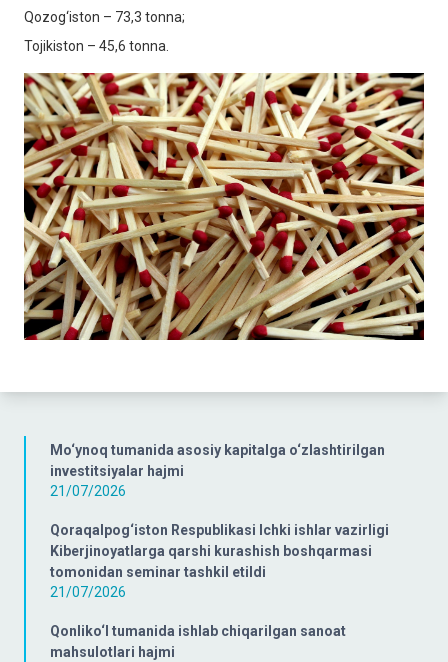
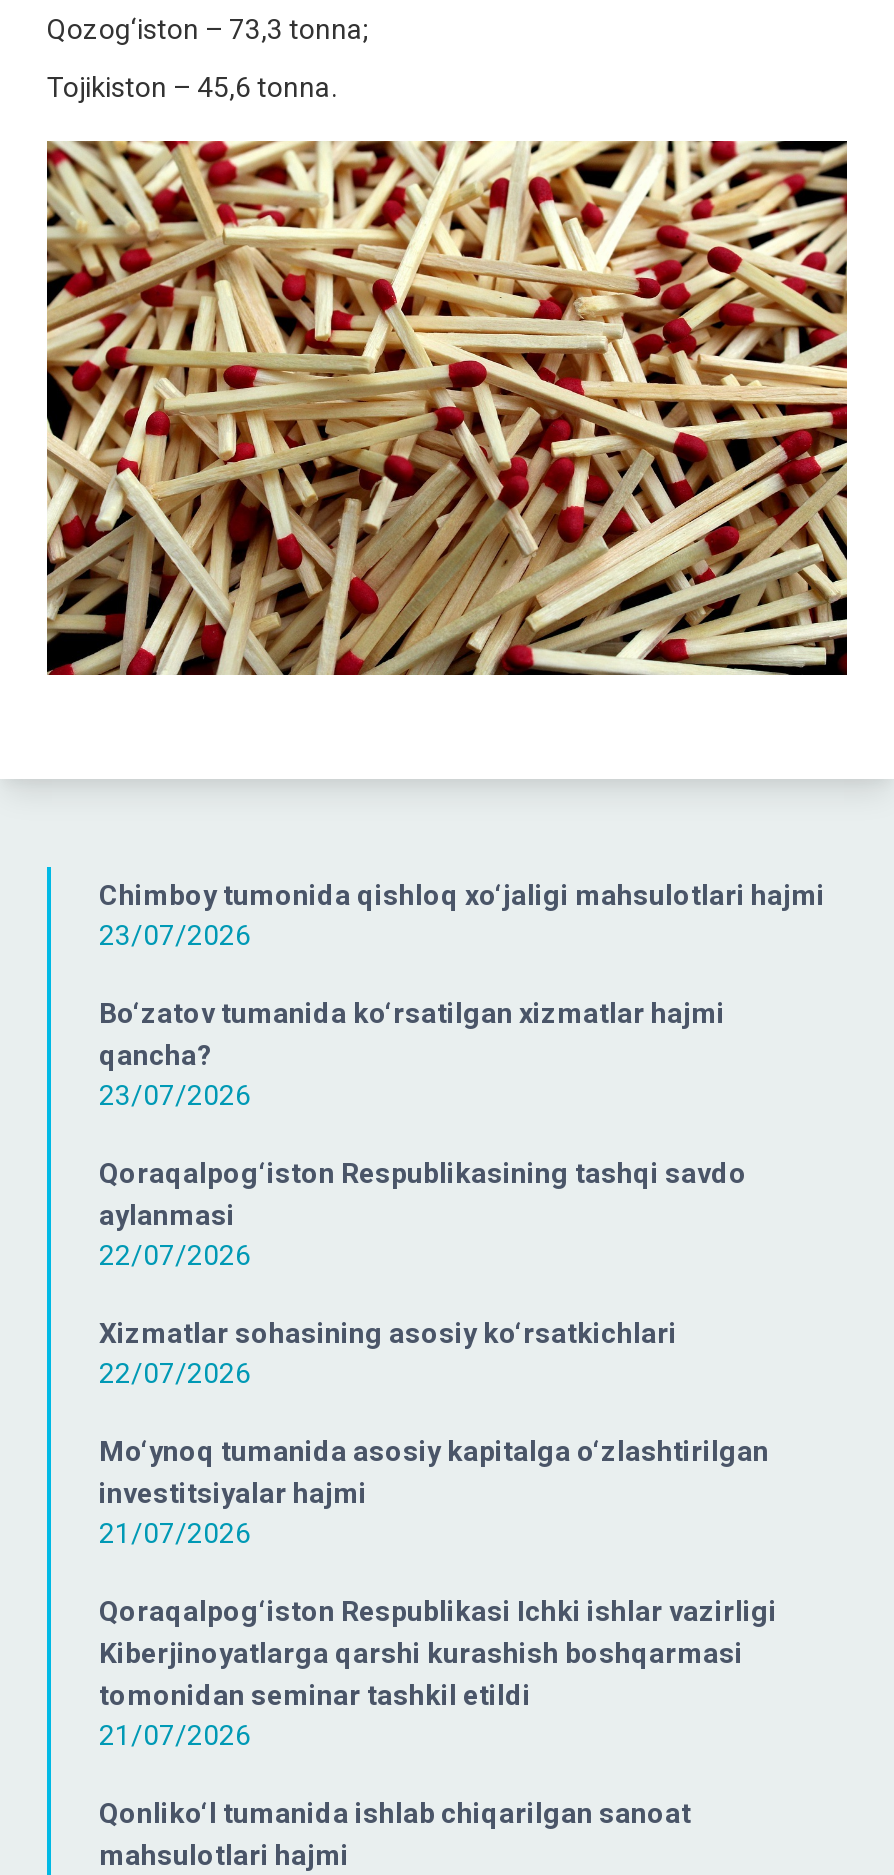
+ Chimboy tumonida qishloq xo‘jaligi mahsulotlari hajmi
+ 23/07/2026
+ Bo‘zatov tumanida ko‘rsatilgan xizmatlar hajmi
+ qancha?
+ 23/07/2026
+ Qoraqalpog‘iston Respublikasining tashqi savdo
+ aylanmasi
+ 22/07/2026
+ Xizmatlar sohasining asosiy ko‘rsatkichlari
+ 22/07/2026
